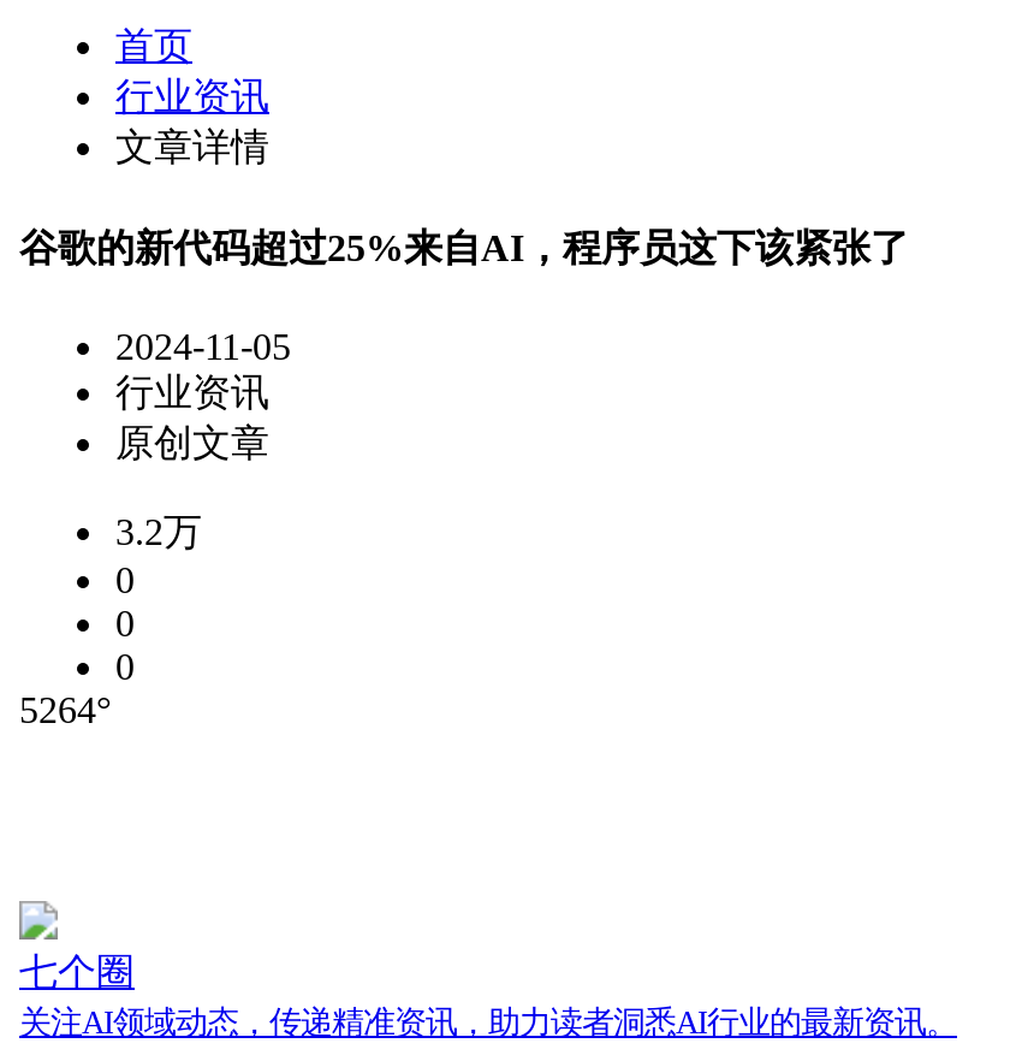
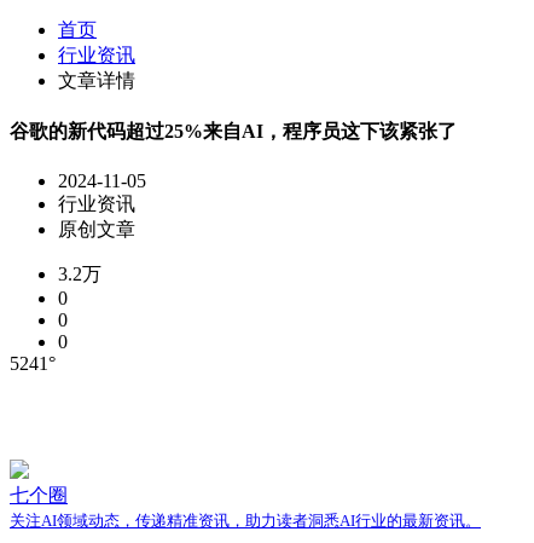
- 5264°
+ 5241°
